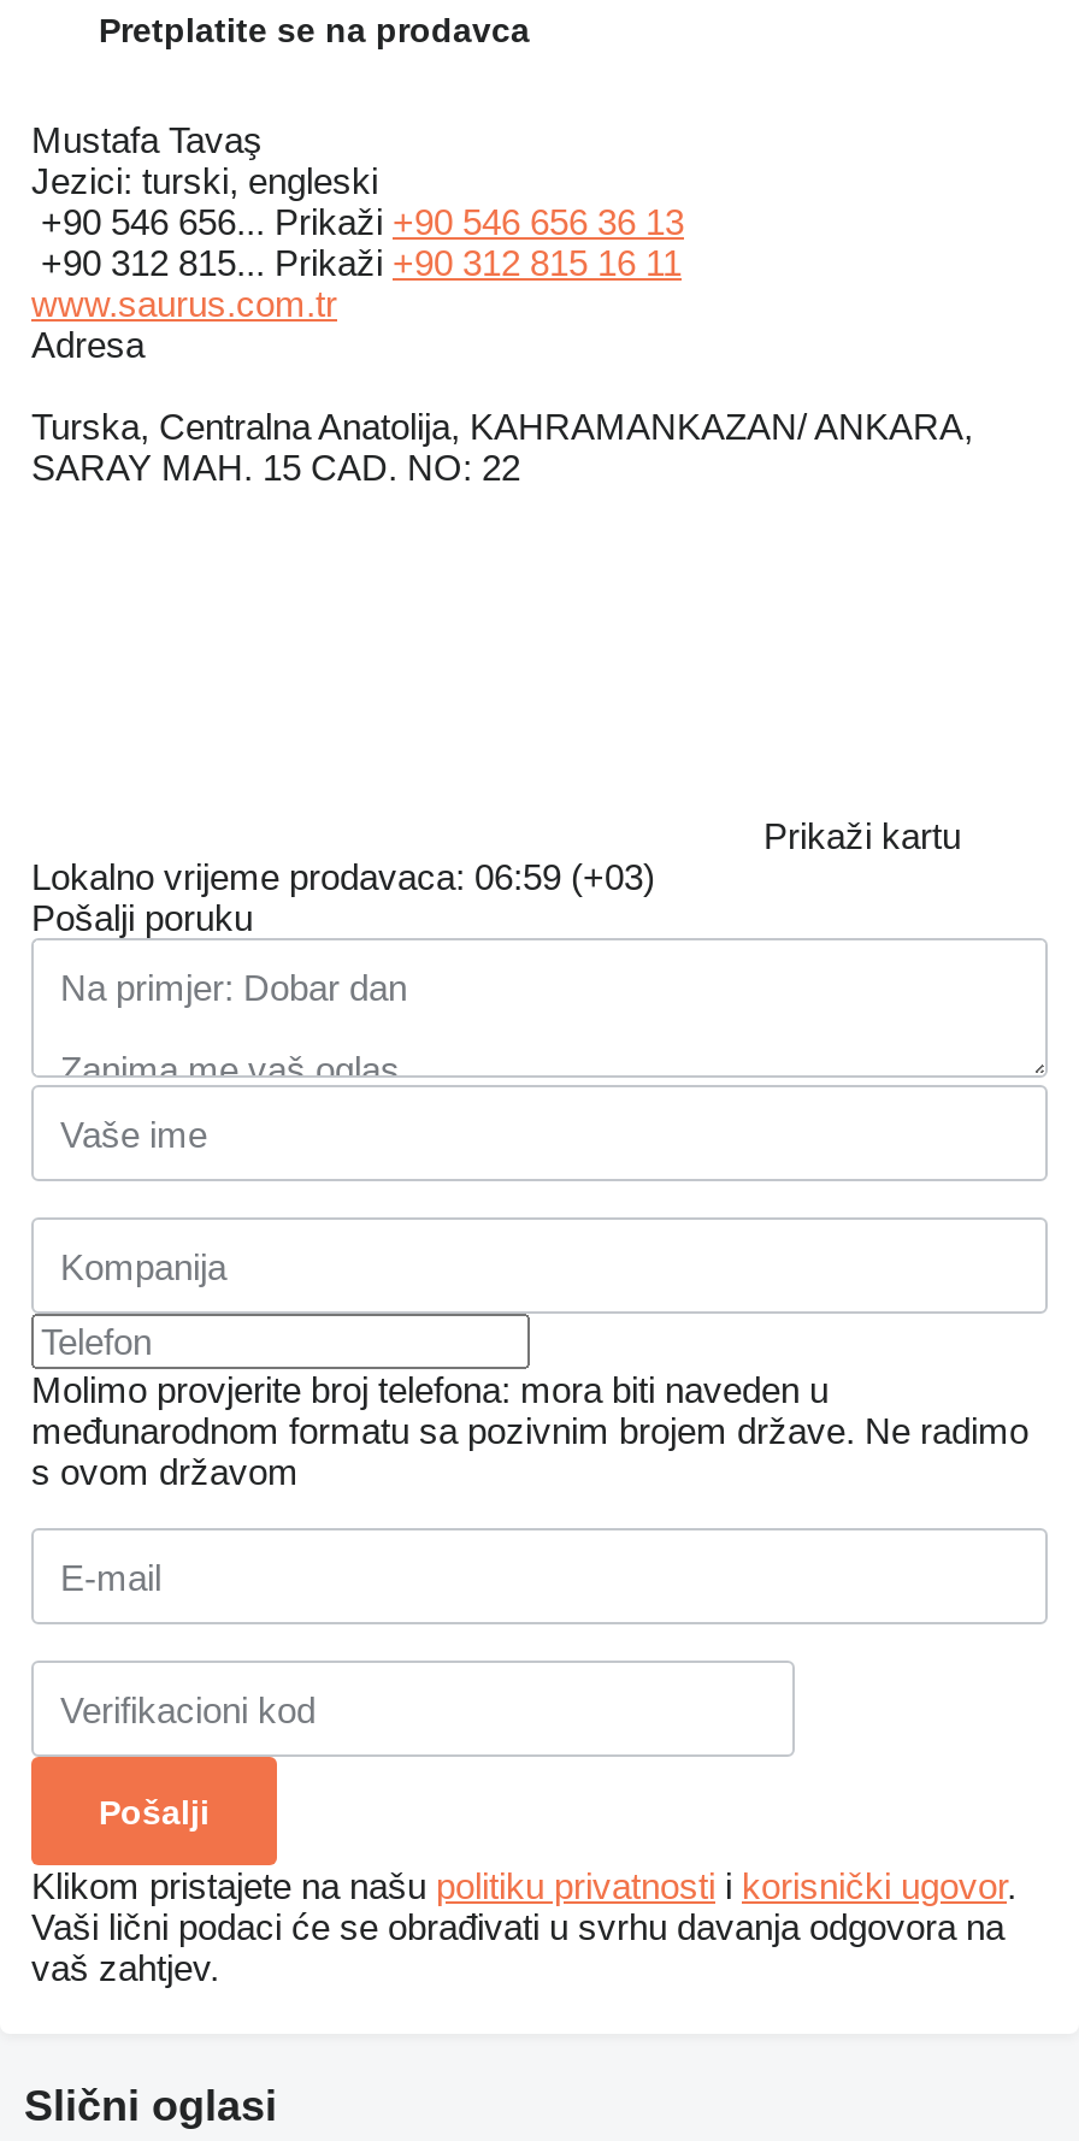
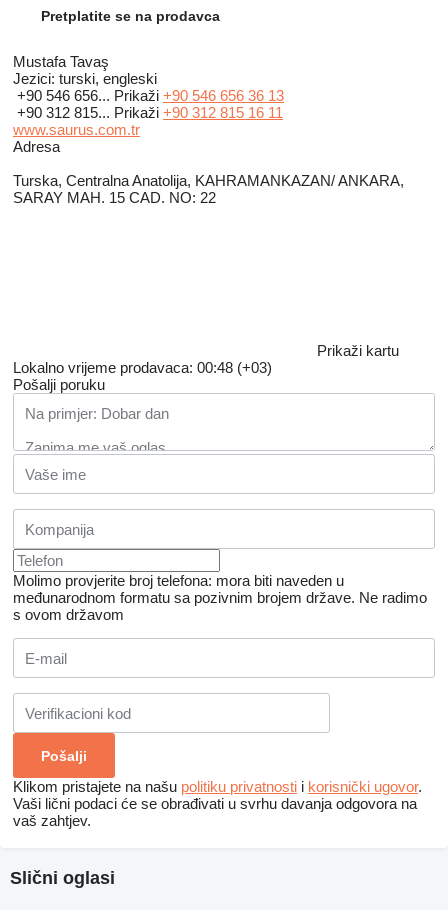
- Lokalno vrijeme prodavaca: 06:59 (+03)
+ Lokalno vrijeme prodavaca: 00:48 (+03)
